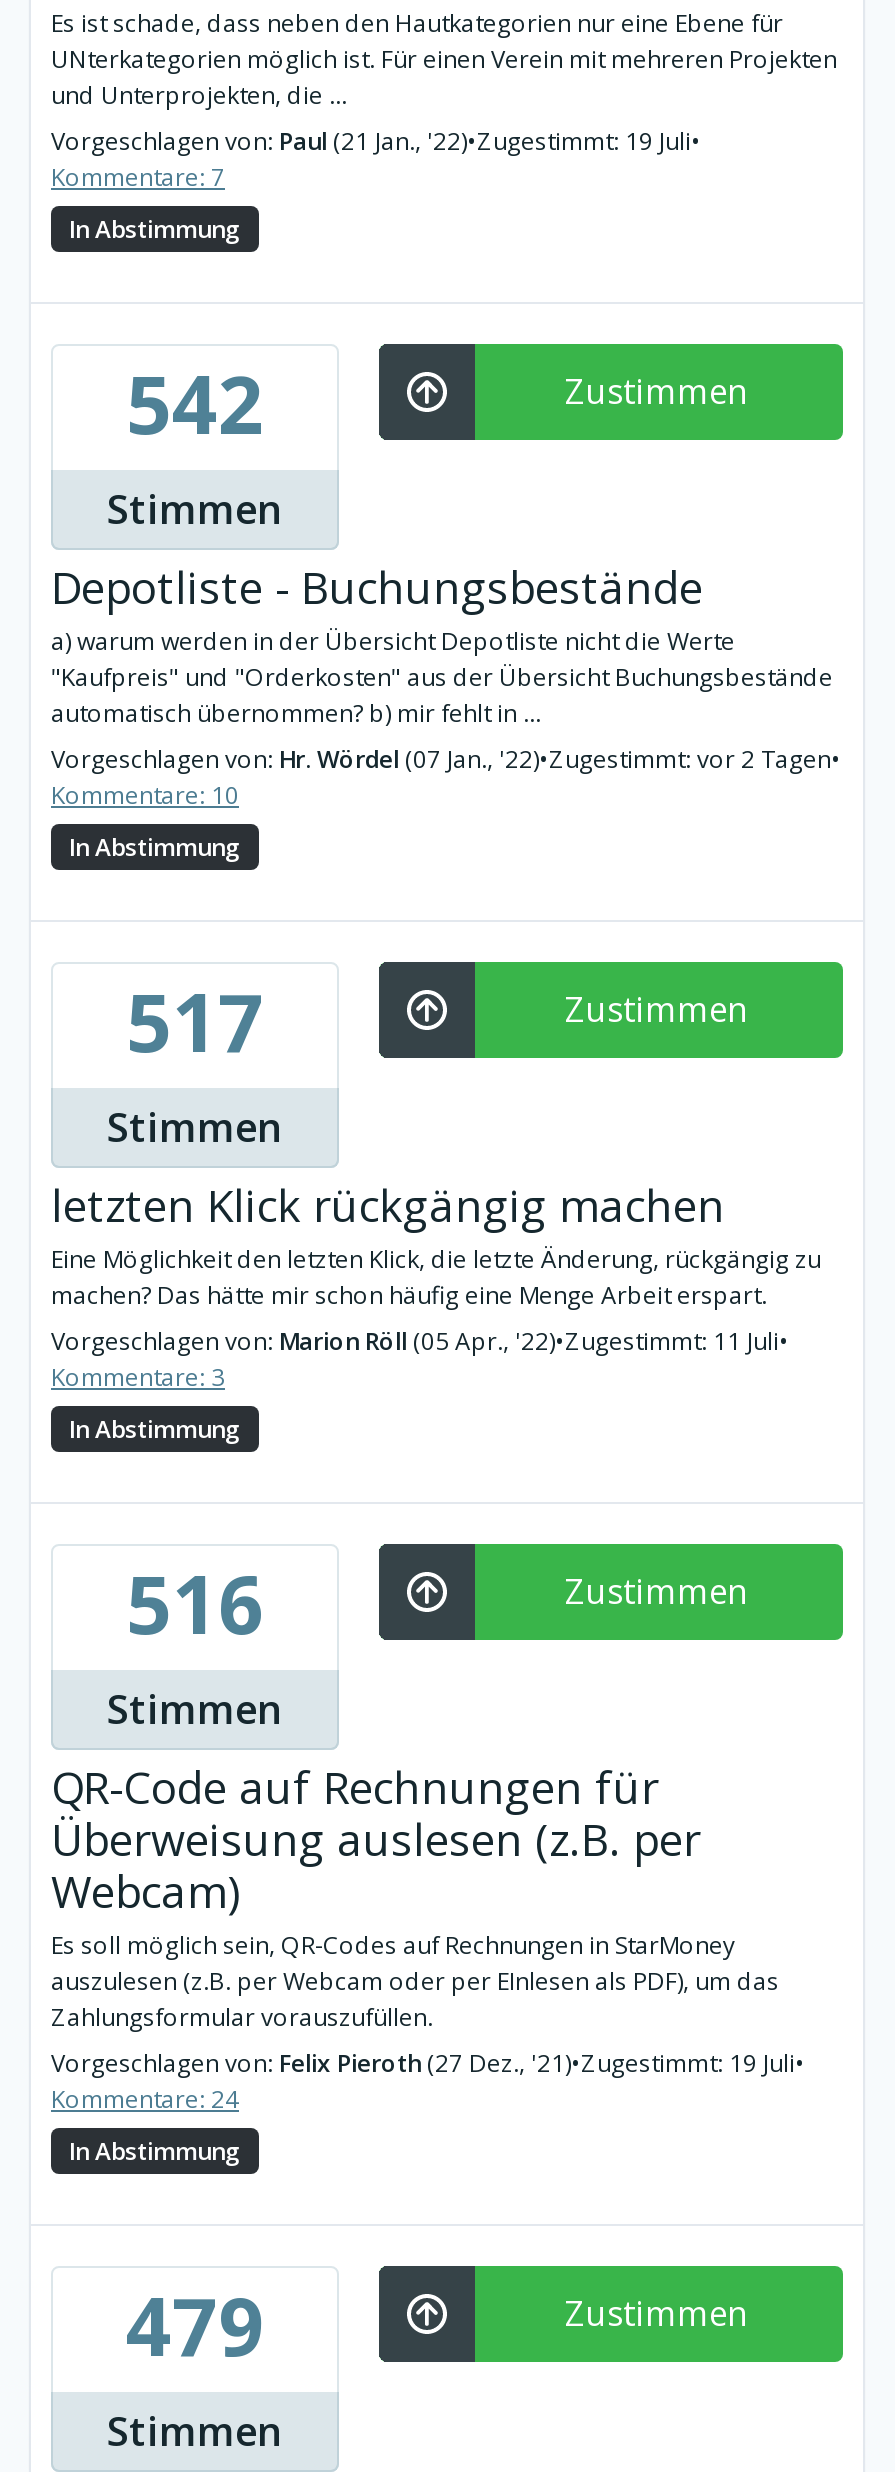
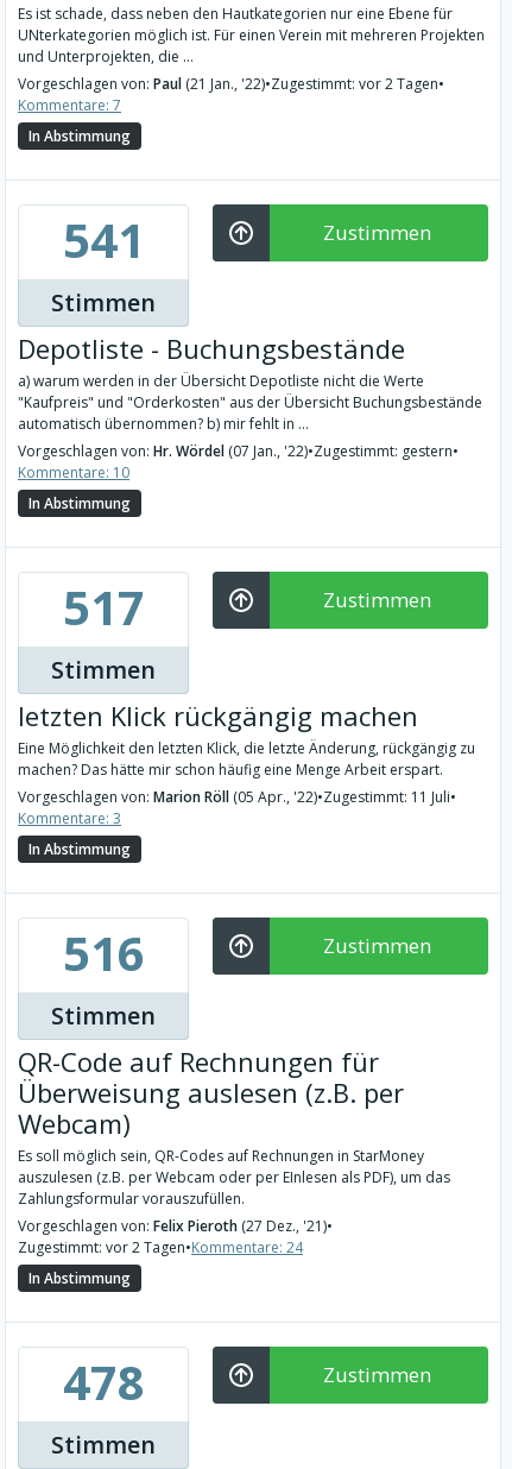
- Vorgeschlagen von: Paul (21 Jan., '22)•Zugestimmt: 19 Juli•
+ Vorgeschlagen von: Paul (21 Jan., '22)•Zugestimmt: vor 2 Tagen•

- 542
+ 541

- Vorgeschlagen von: Hr. Wördel (07 Jan., '22)•Zugestimmt: vor 2 Tagen•
+ Vorgeschlagen von: Hr. Wördel (07 Jan., '22)•Zugestimmt: gestern•

- Vorgeschlagen von: Felix Pieroth (27 Dez., '21) •Zugestimmt: 19 Juli•
- Kommentare: 24
+ Vorgeschlagen von: Felix Pieroth (27 Dez., '21) •
+ Zugestimmt: vor 2 Tagen•Kommentare: 24

- 479
+ 478
